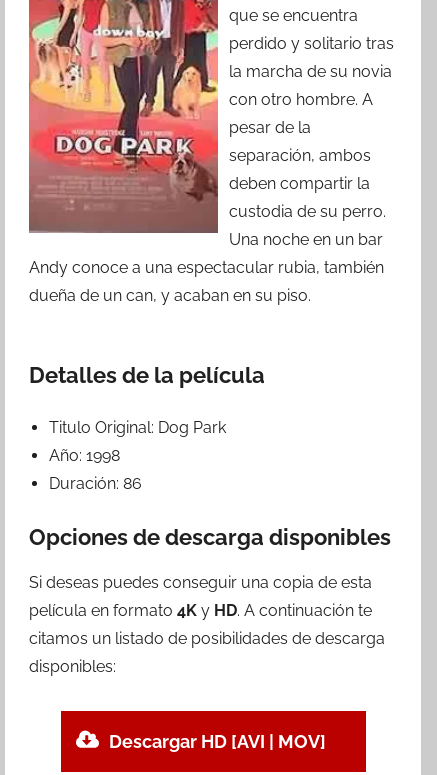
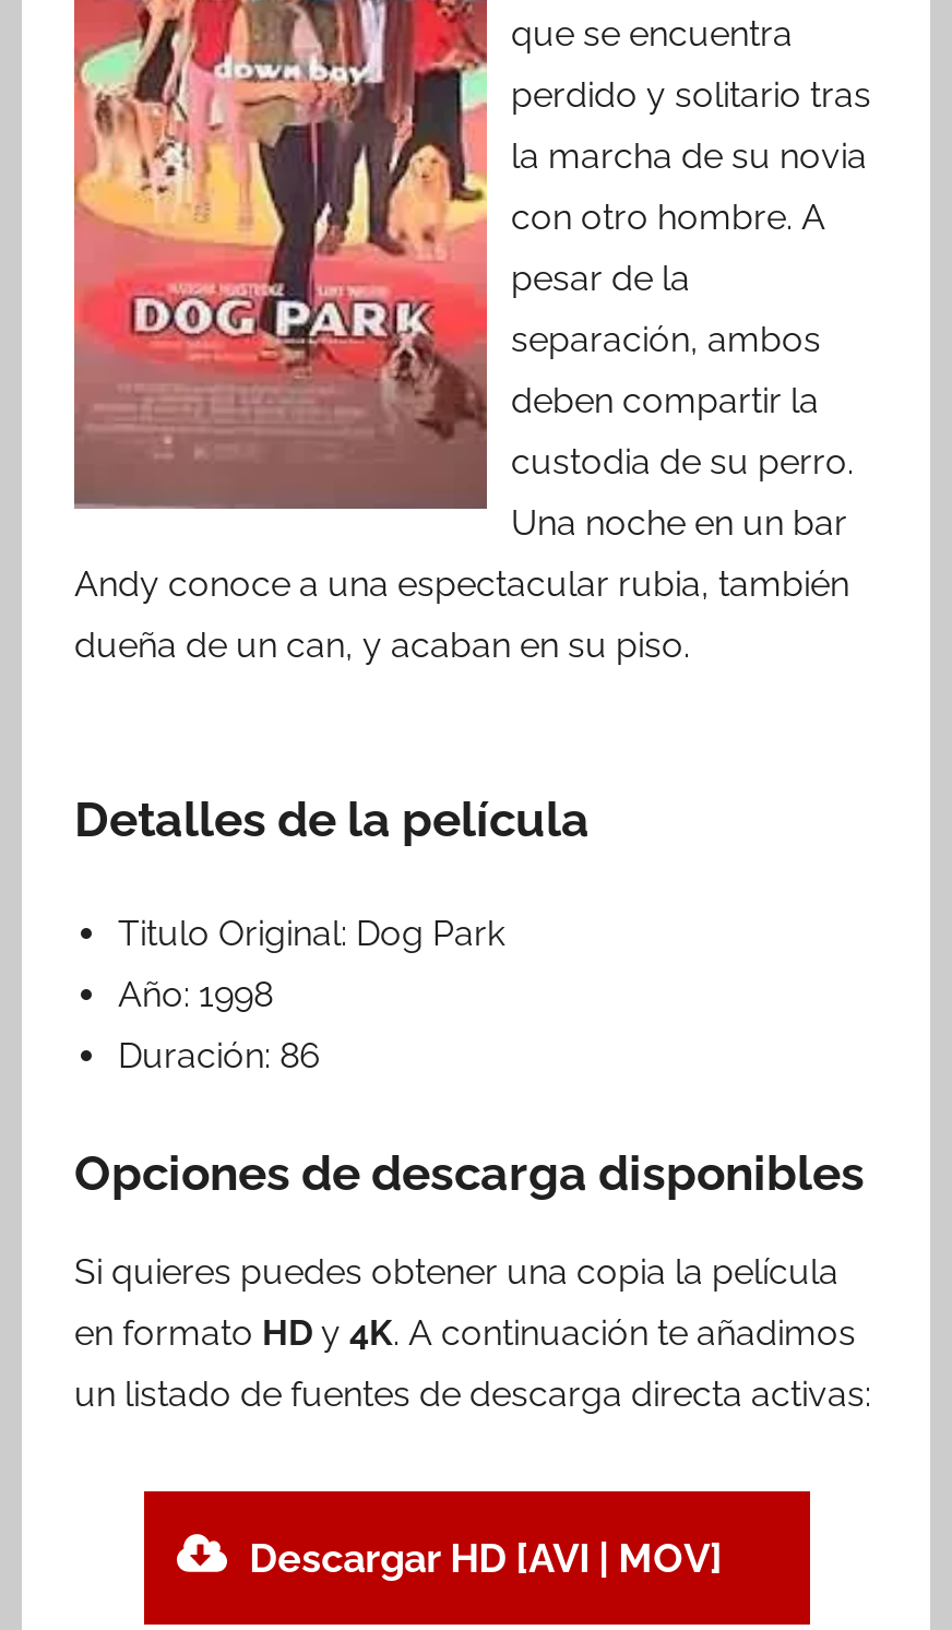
- Si deseas puedes conseguir una copia de esta
- película en formato 4K y HD. A continuación te
- citamos un listado de posibilidades de descarga
- disponibles:
+ Si quieres puedes obtener una copia la película
+ en formato HD y 4K. A continuación te añadimos
+ un listado de fuentes de descarga directa activas:
